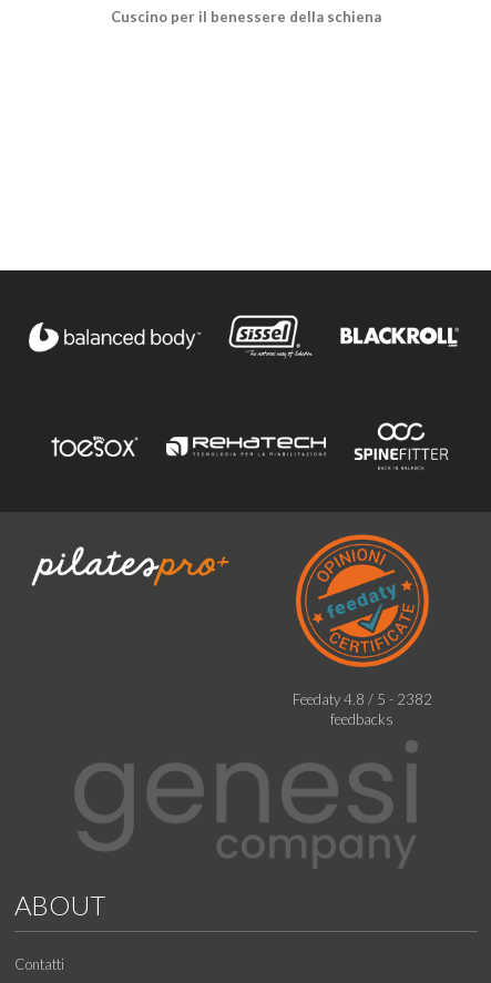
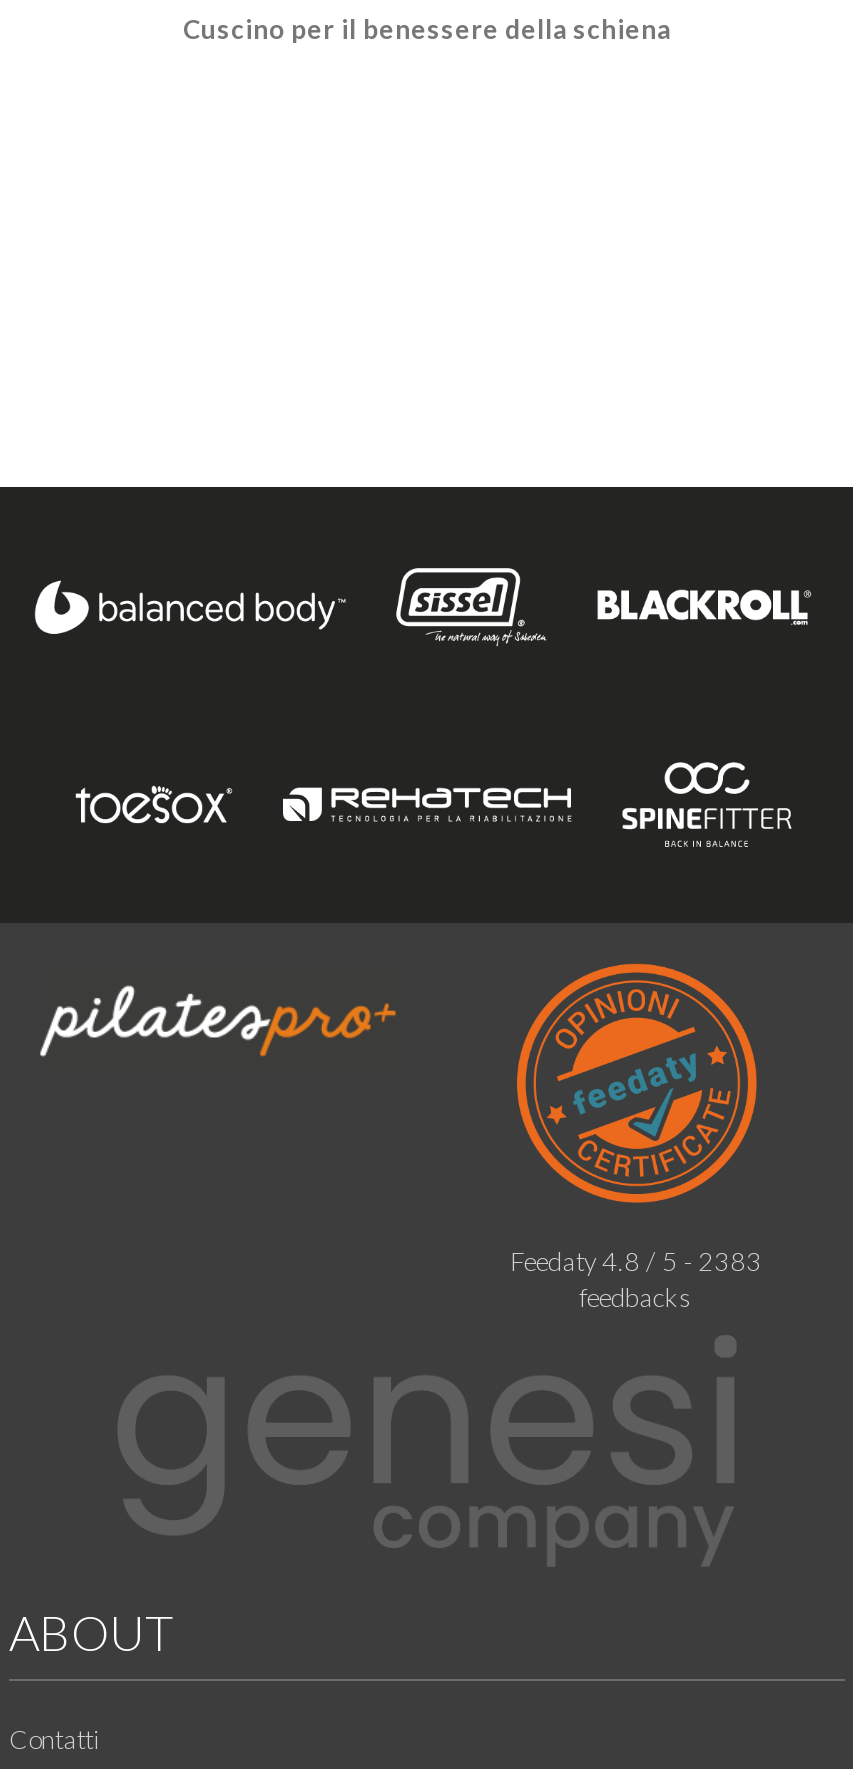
- Feedaty 4.8 / 5 - 2382
+ Feedaty 4.8 / 5 - 2383
